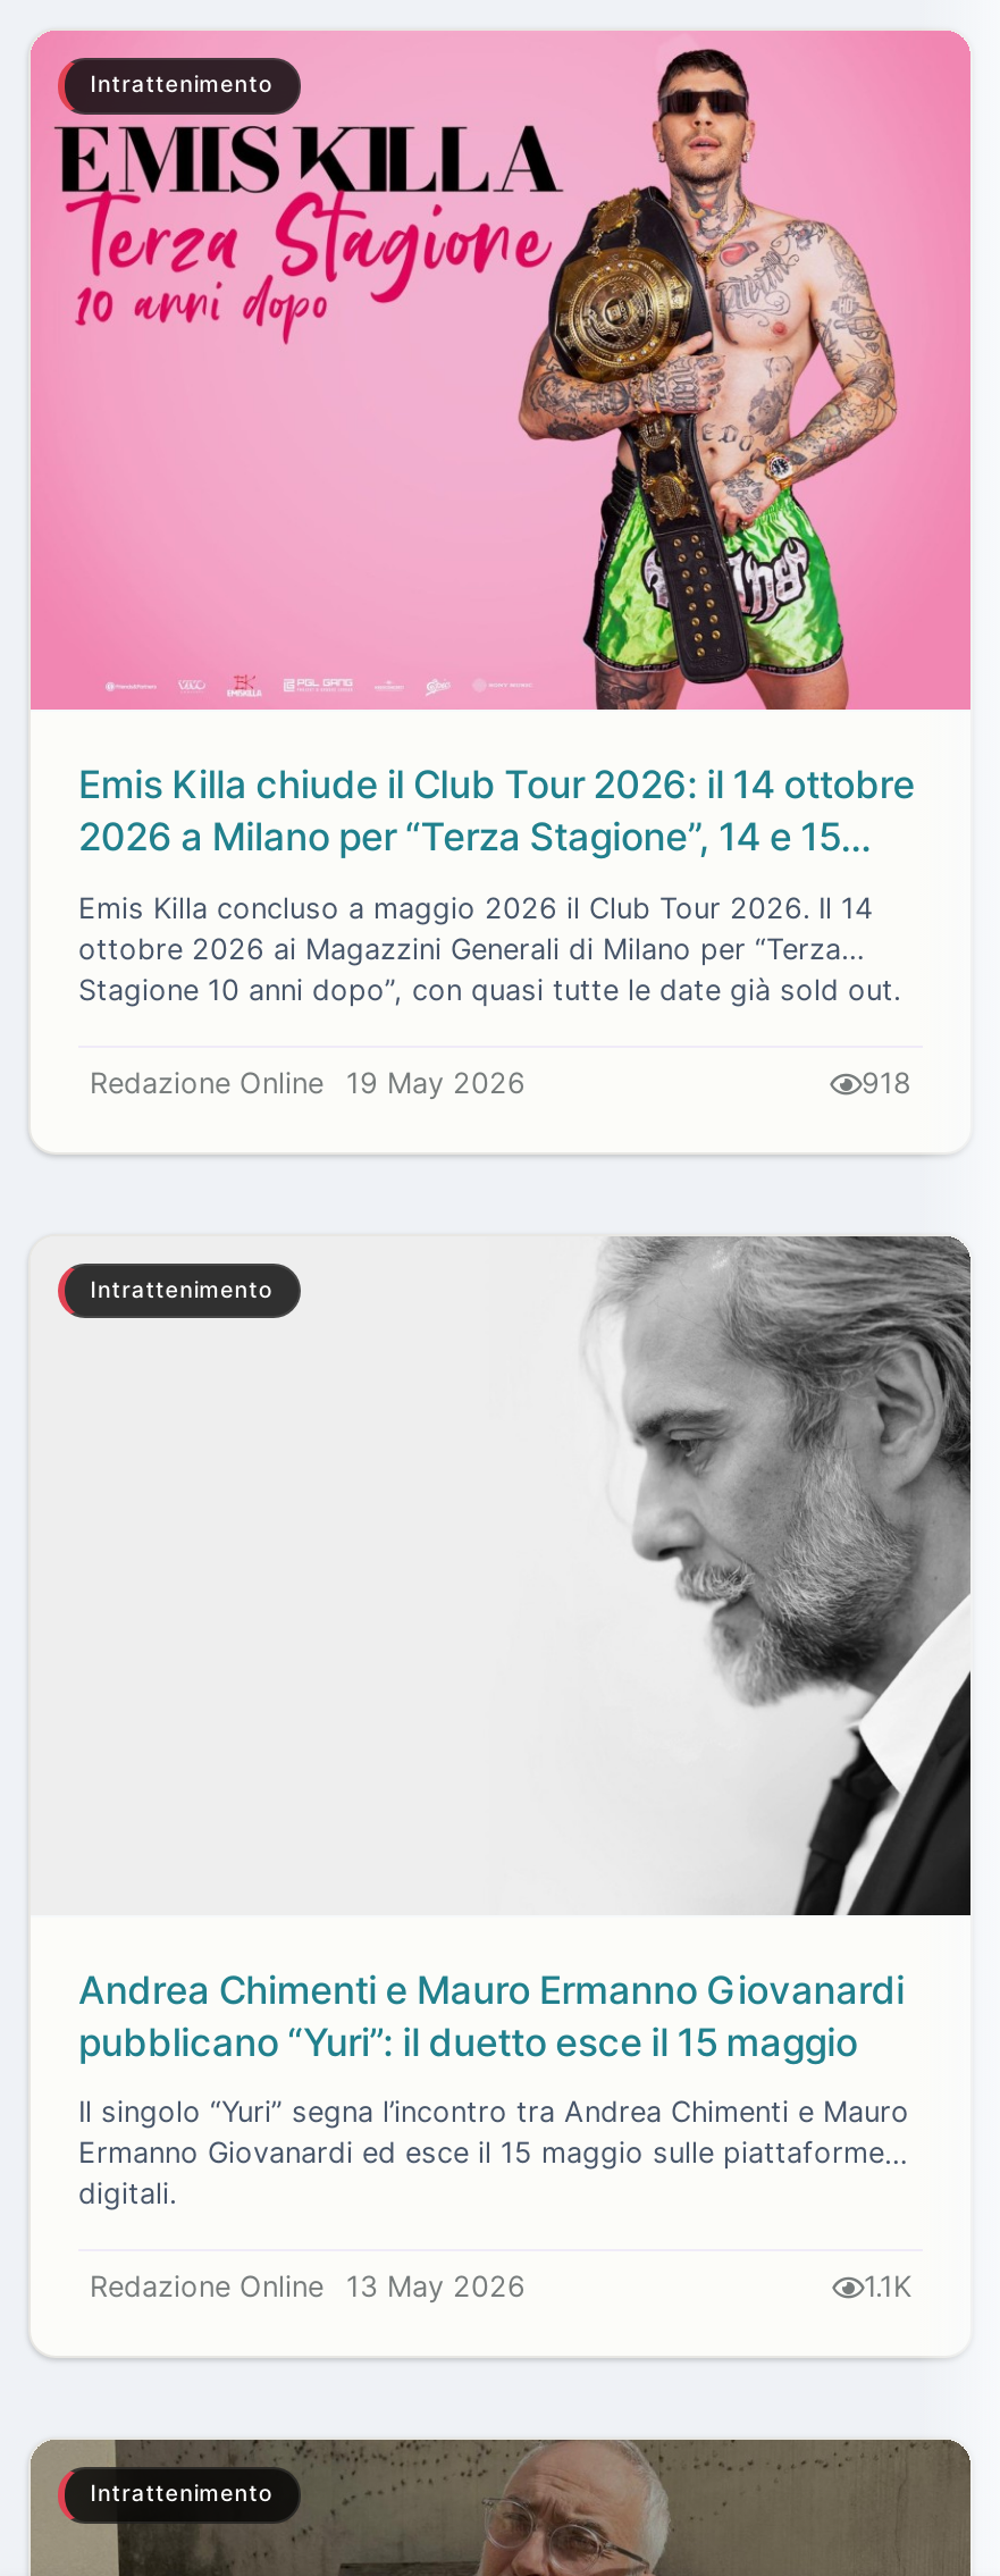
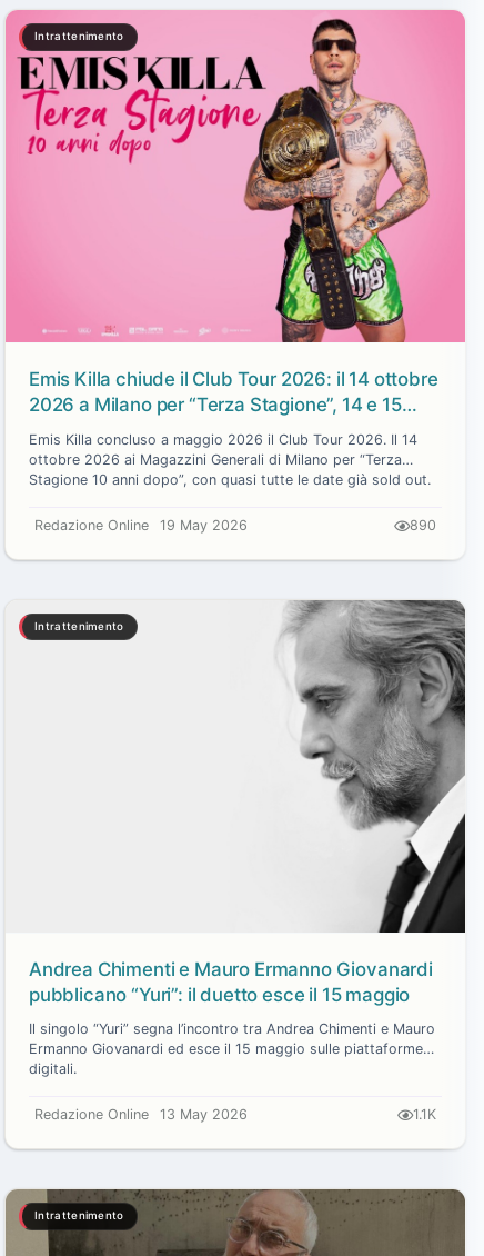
- 918
+ 890
